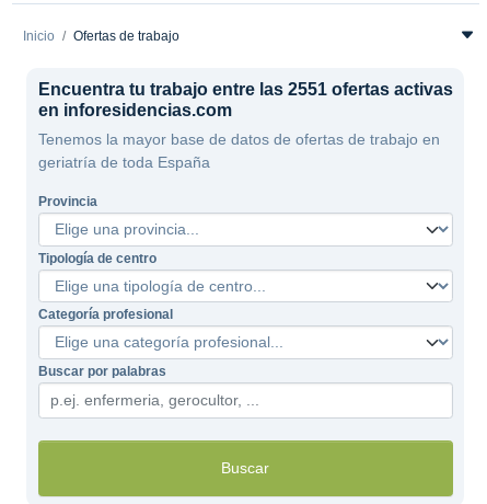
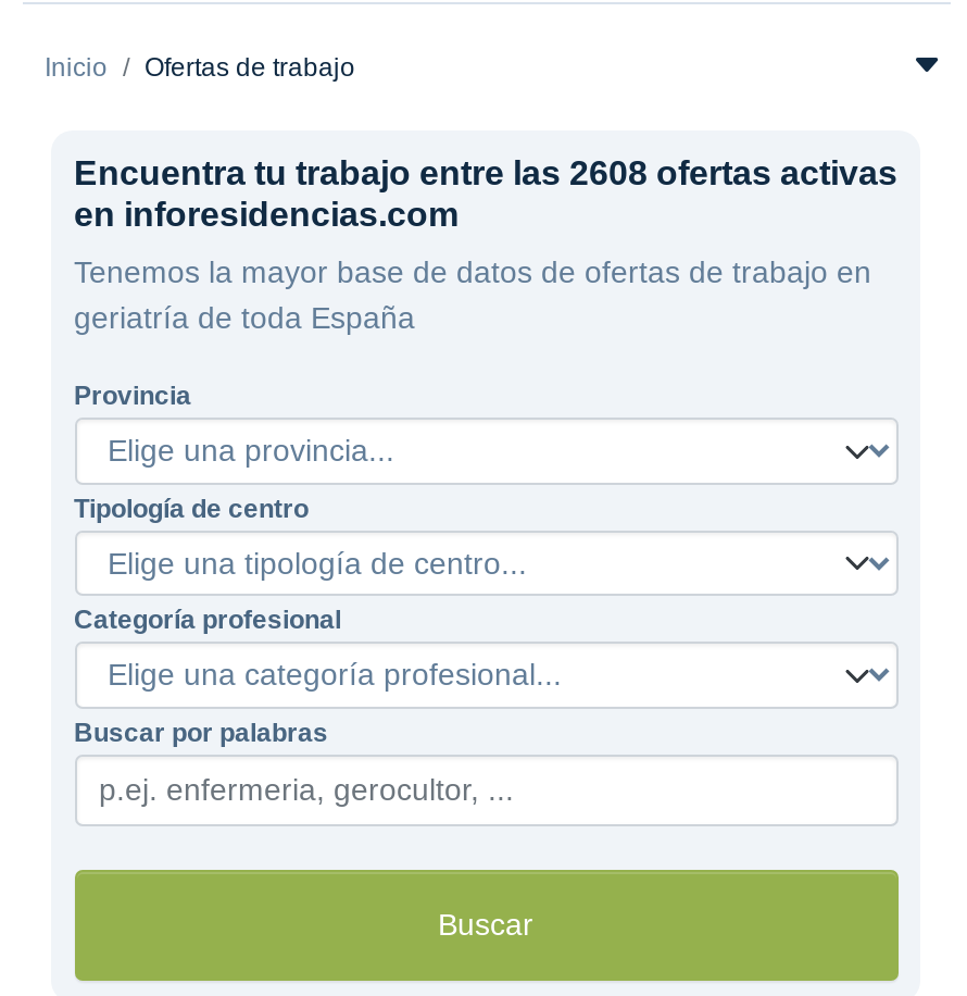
- Encuentra tu trabajo entre las 2551 ofertas activas
+ Encuentra tu trabajo entre las 2608 ofertas activas
